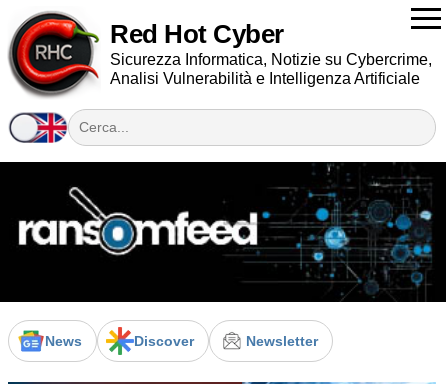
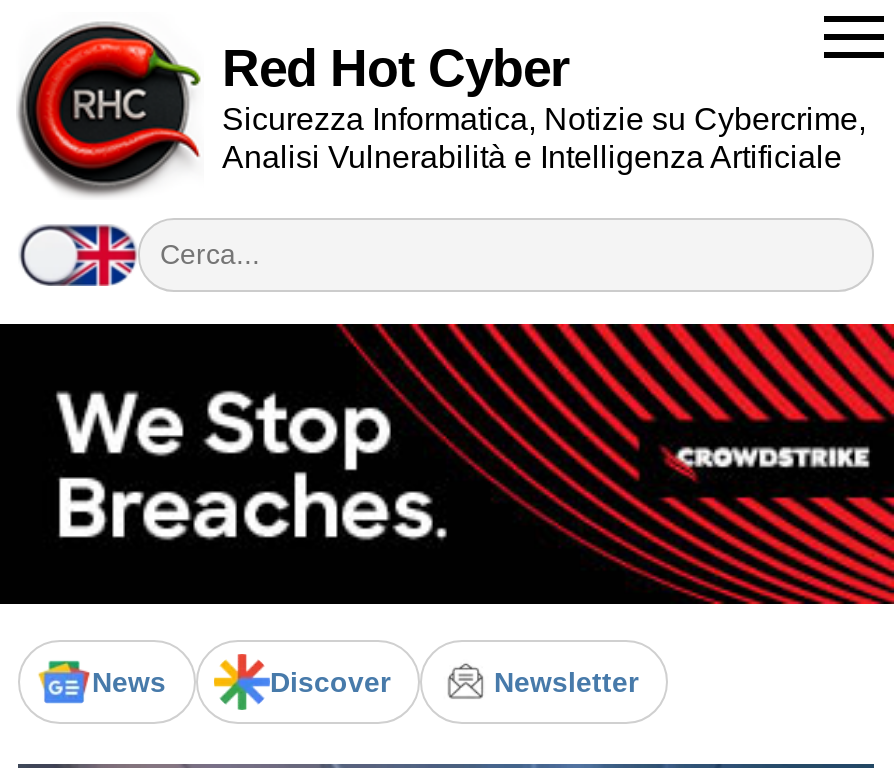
- [image]
+ [image]
